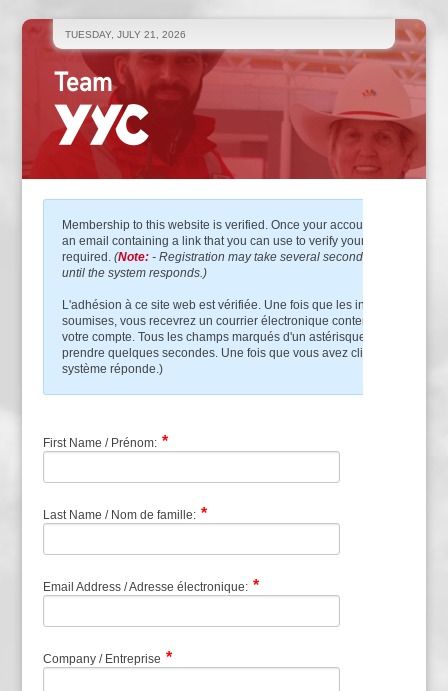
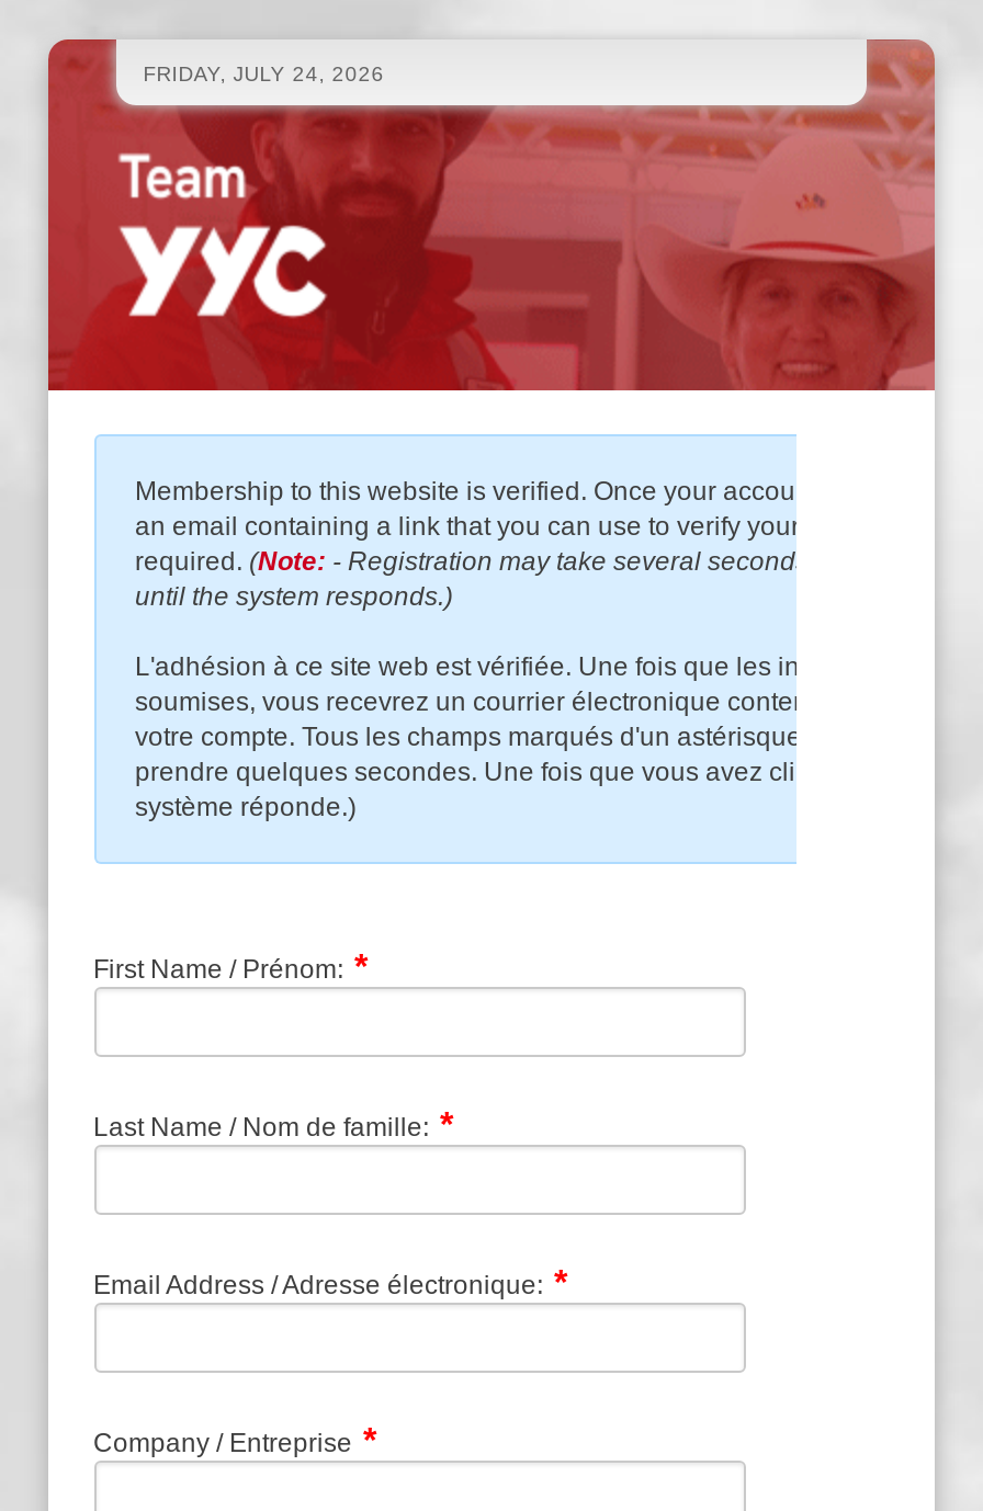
- TUESDAY, JULY 21, 2026
+ FRIDAY, JULY 24, 2026
